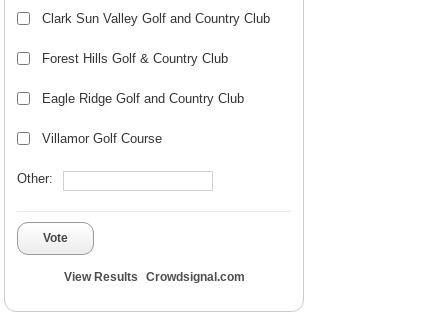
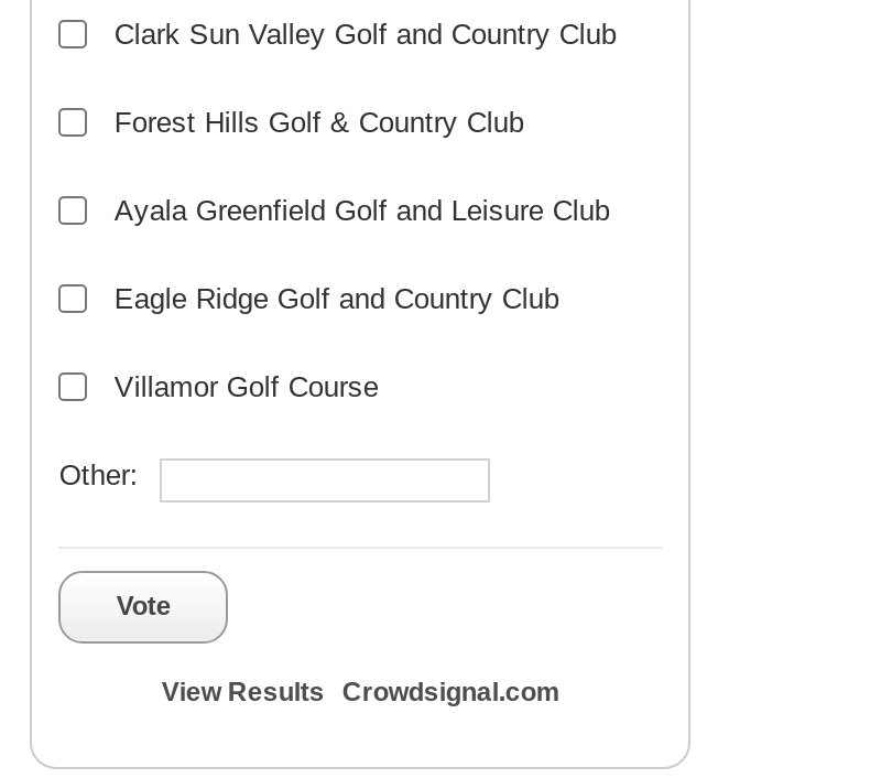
+ Ayala Greenfield Golf and Leisure Club
